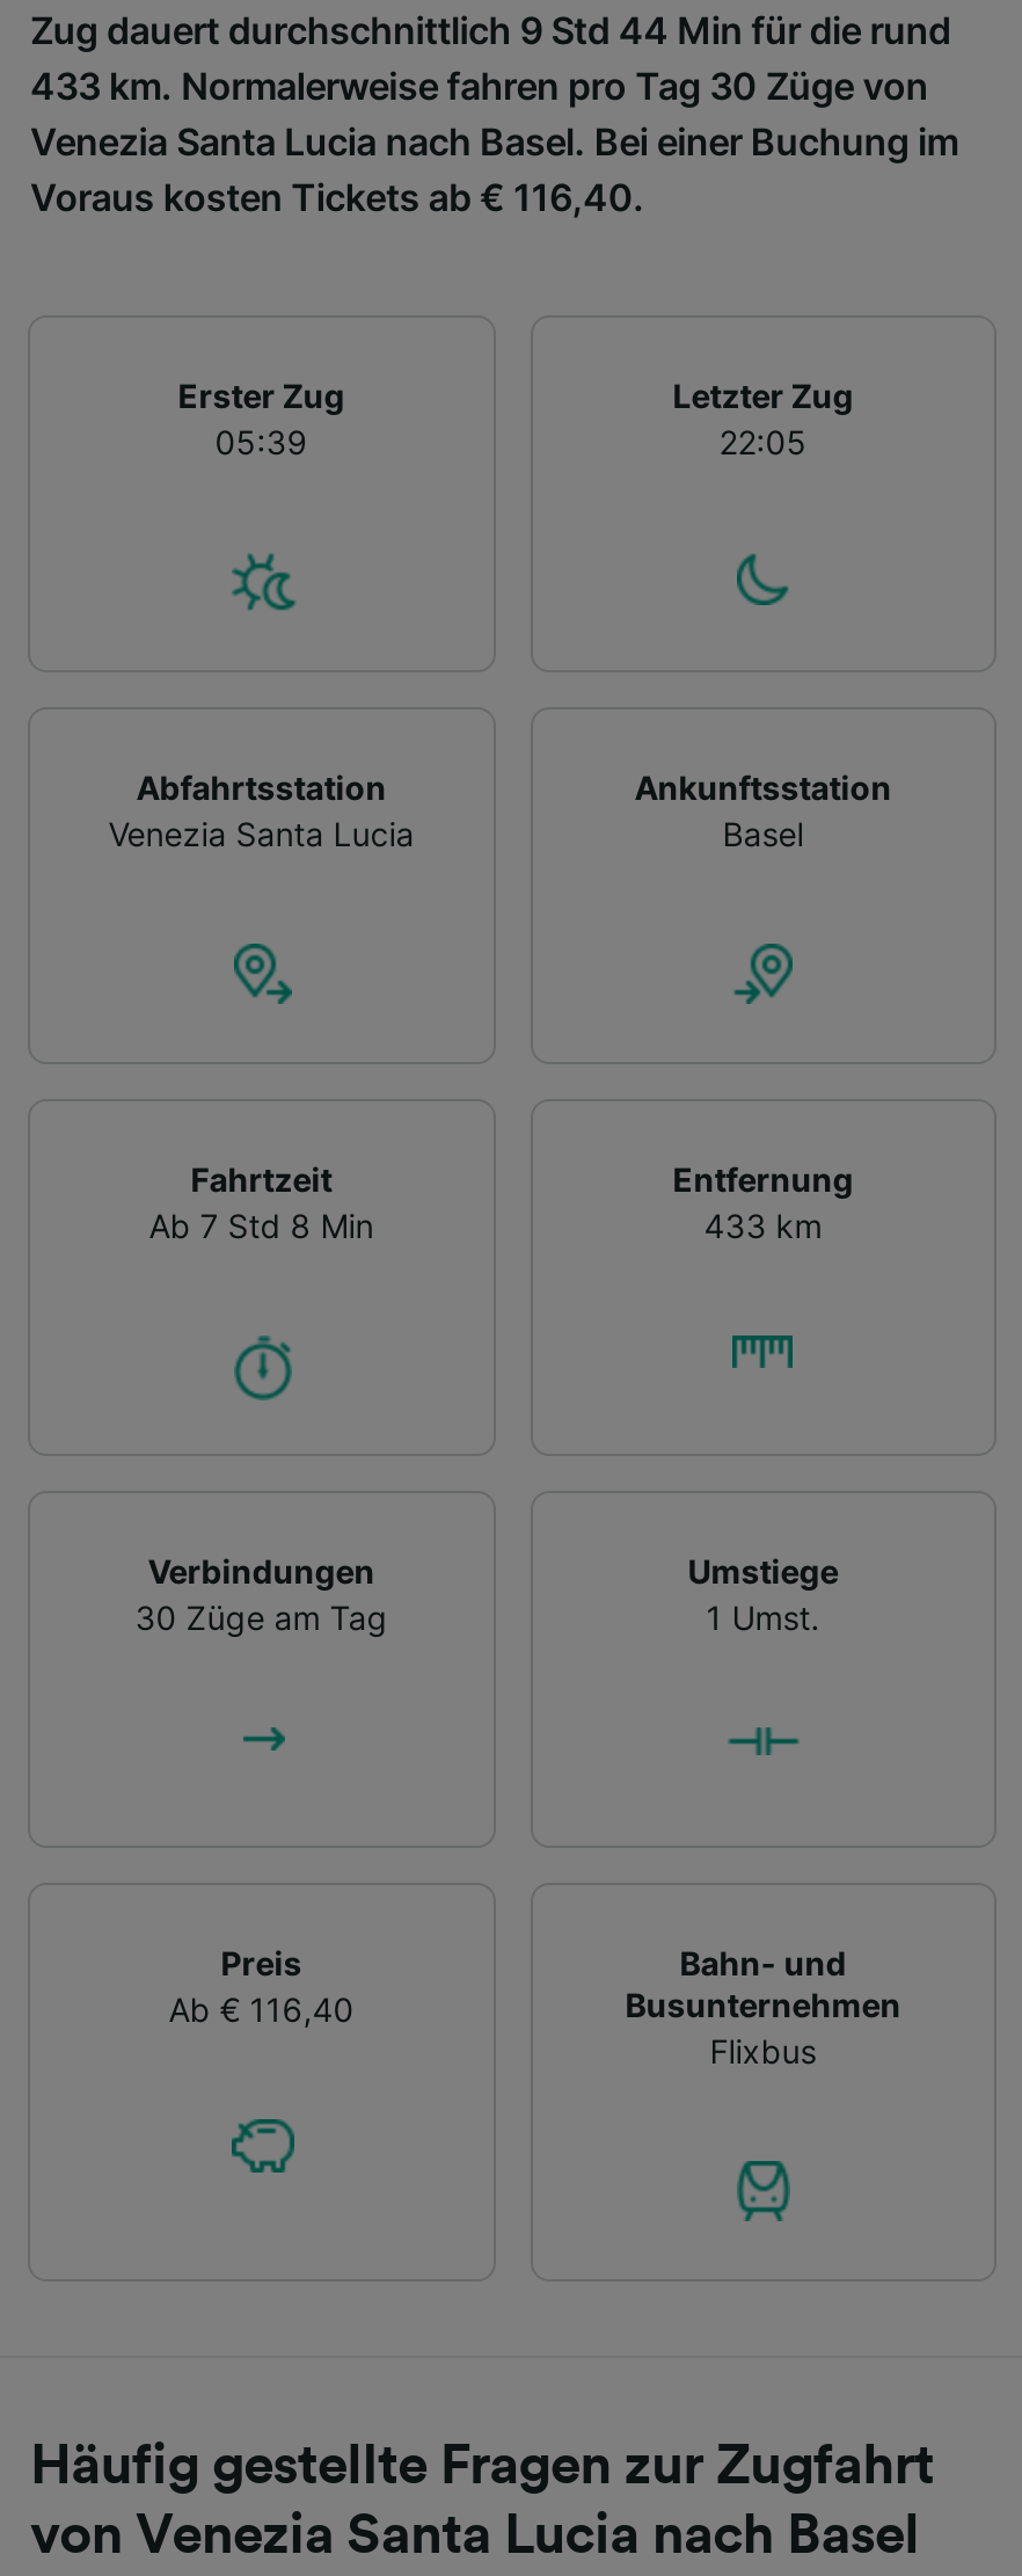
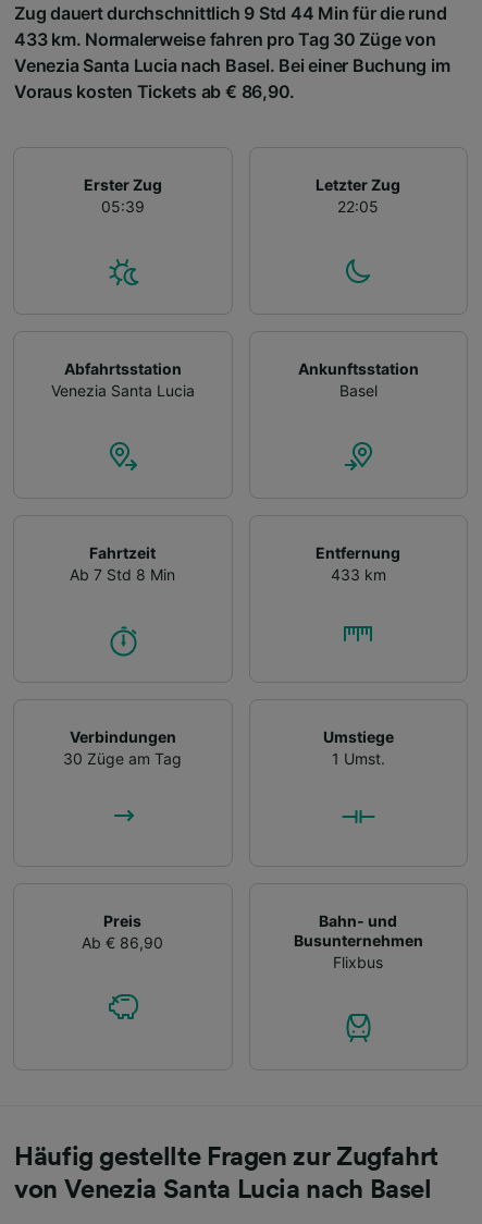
- Voraus kosten Tickets ab € 116,40.
+ Voraus kosten Tickets ab € 86,90.

- Ab € 116,40
+ Ab € 86,90
